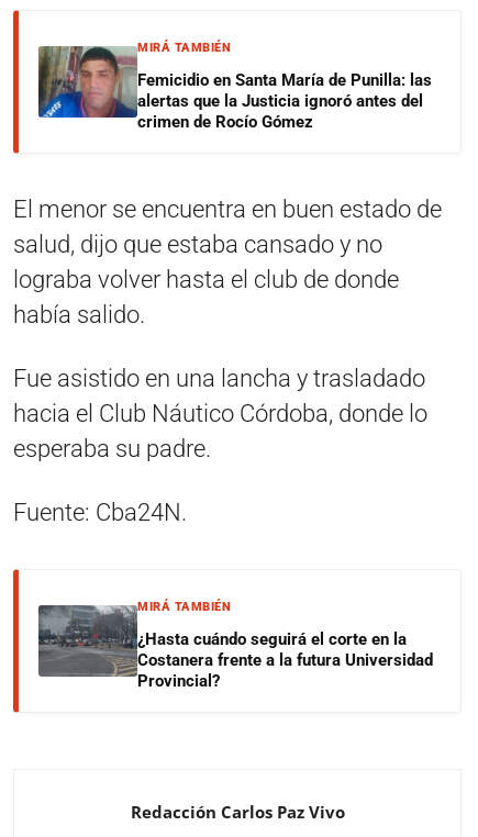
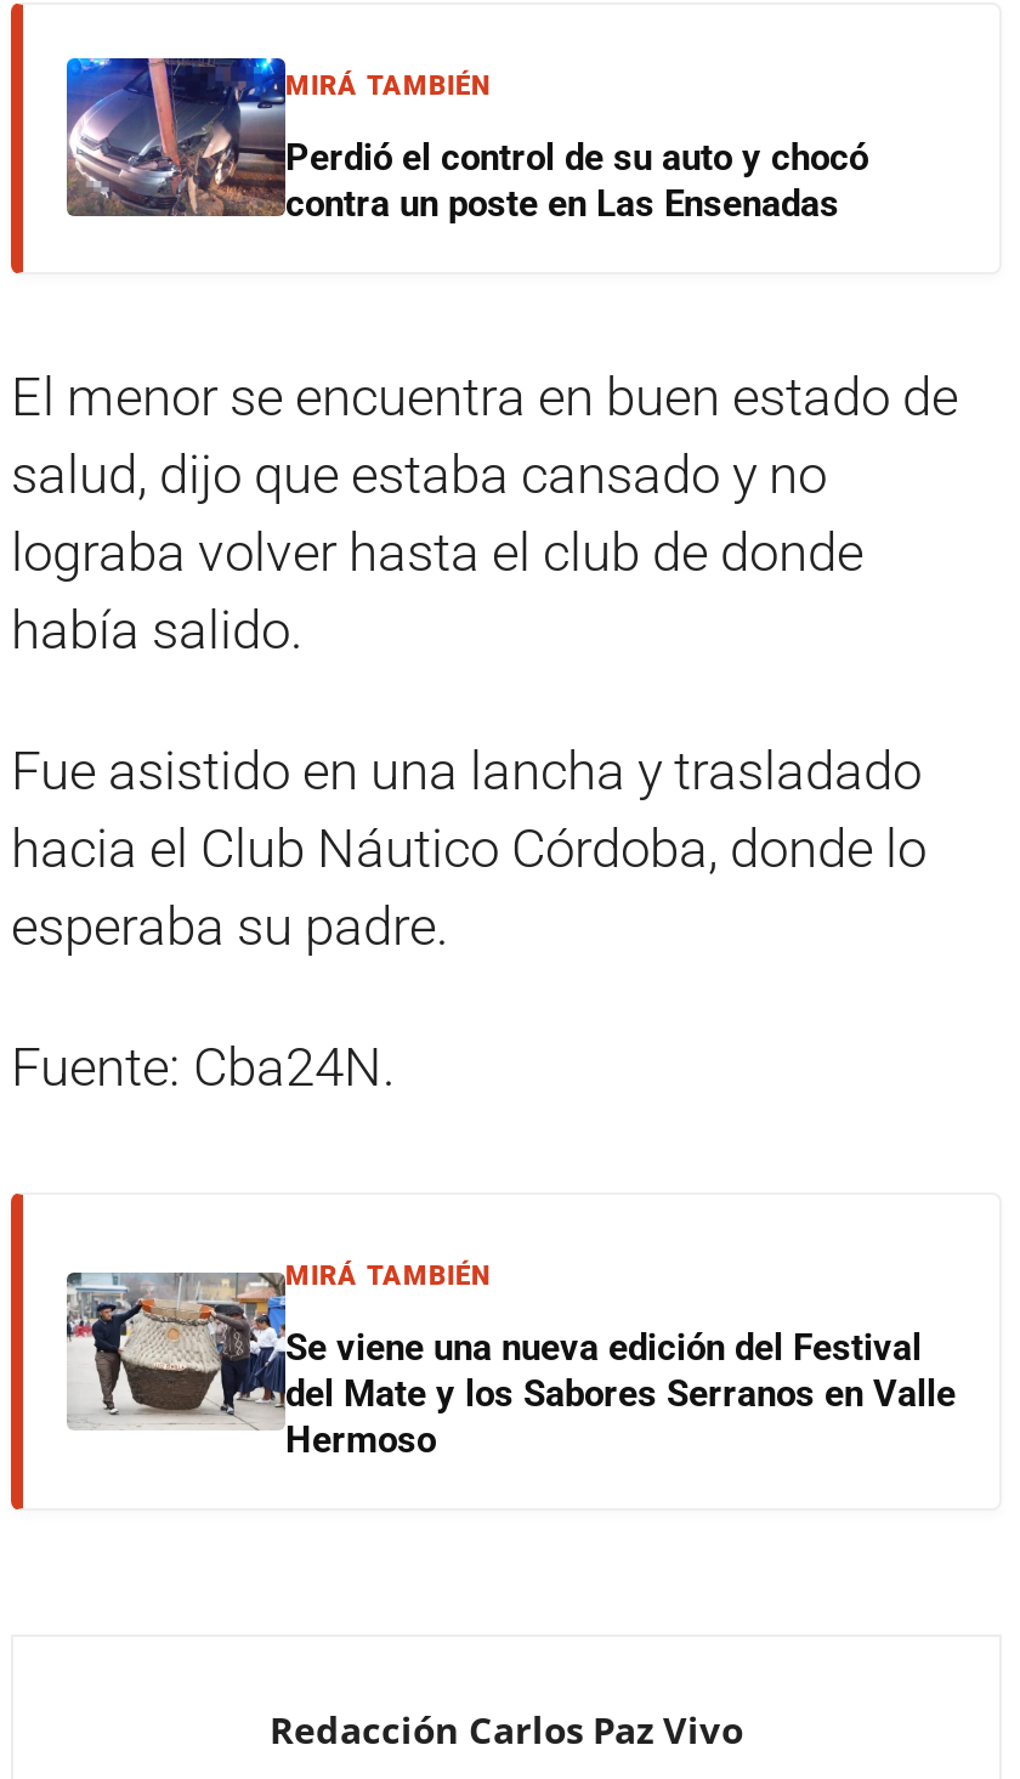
- [image]
- Femicidio en Santa María de Punilla: las
- alertas que la Justicia ignoró antes del
- crimen de Rocío Gómez
+ [image]
+ Perdió el control de su auto y chocó
+ contra un poste en Las Ensenadas

- [image]
- ¿Hasta cuándo seguirá el corte en la
- Costanera frente a la futura Universidad
- Provincial?
+ [image]
+ Se viene una nueva edición del Festival
+ del Mate y los Sabores Serranos en Valle
+ Hermoso
